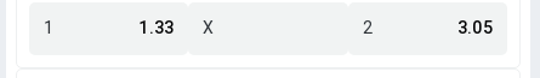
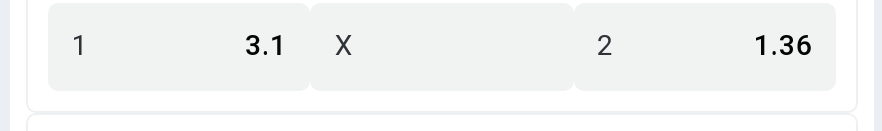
- 1.33 X
+ 3.1 X

- 3.05
+ 1.36
